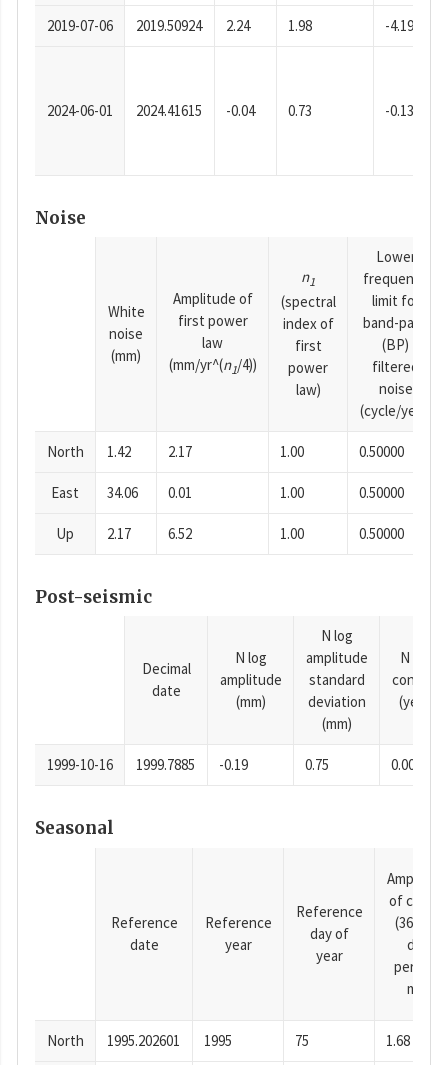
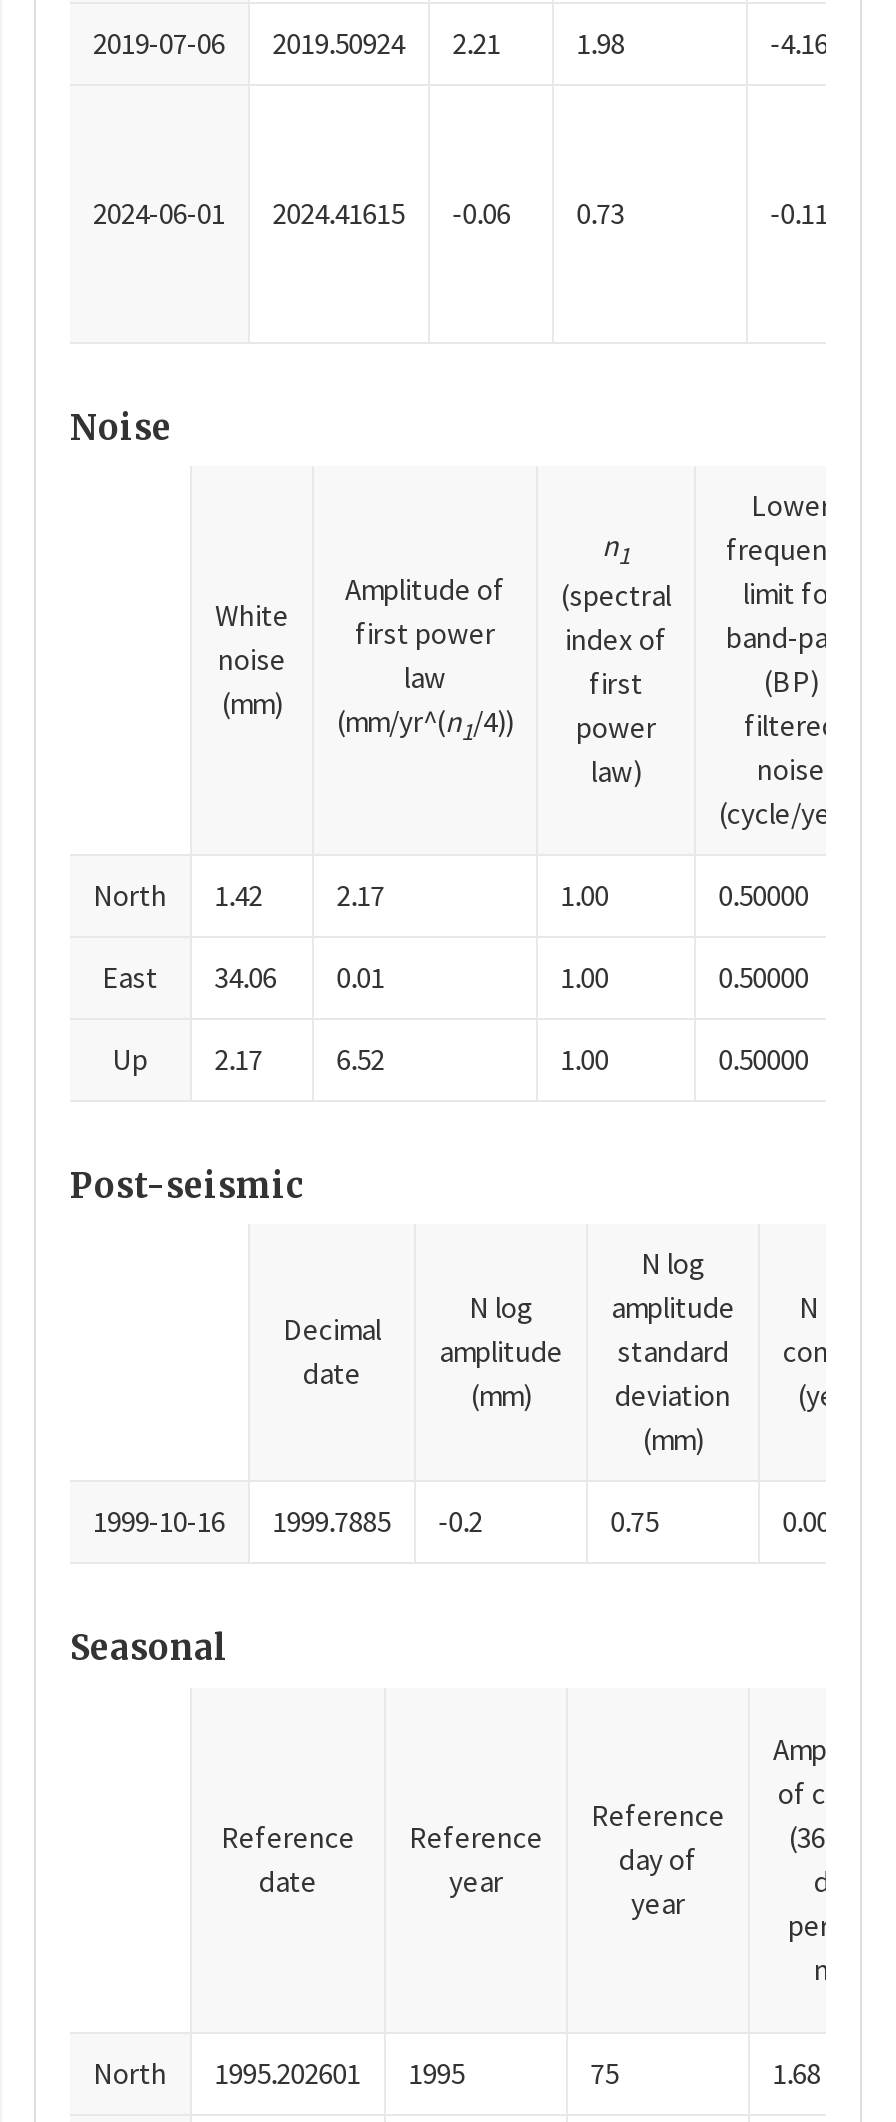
- 2019-07-06 2019.50924 2.24
+ 2019-07-06 2019.50924 2.21

- -4.19
+ -4.16

- 2024-06-01 2024.41615 -0.04 0.73
+ 2024-06-01 2024.41615 -0.06 0.73

- -0.13
+ -0.11

- 1999-10-16 1999.7885 -0.19
+ 1999-10-16 1999.7885 -0.2
